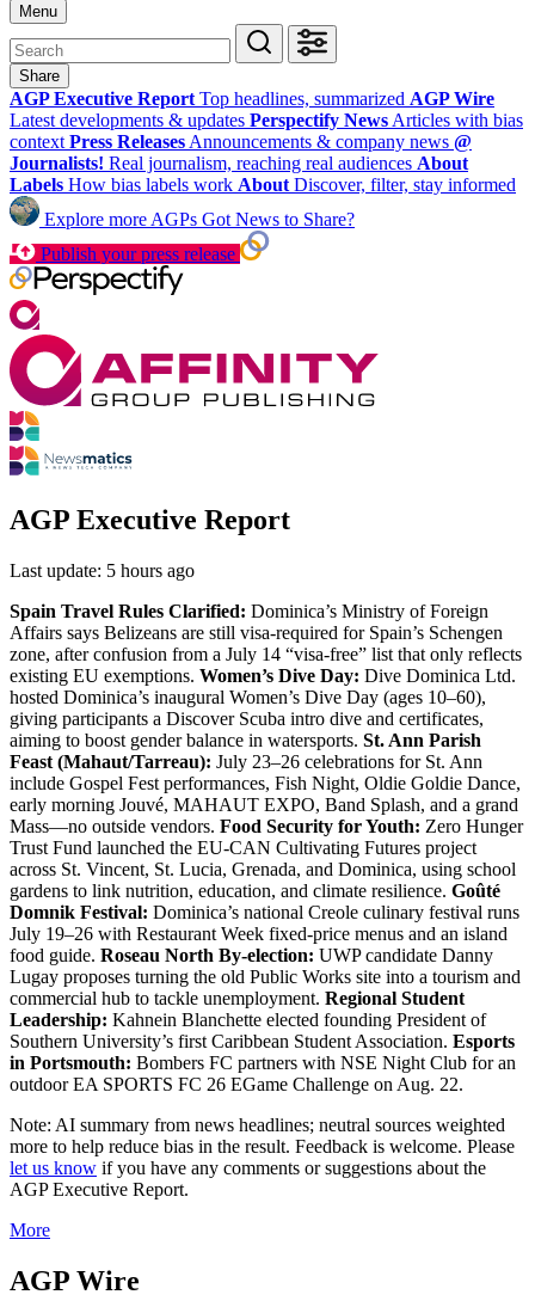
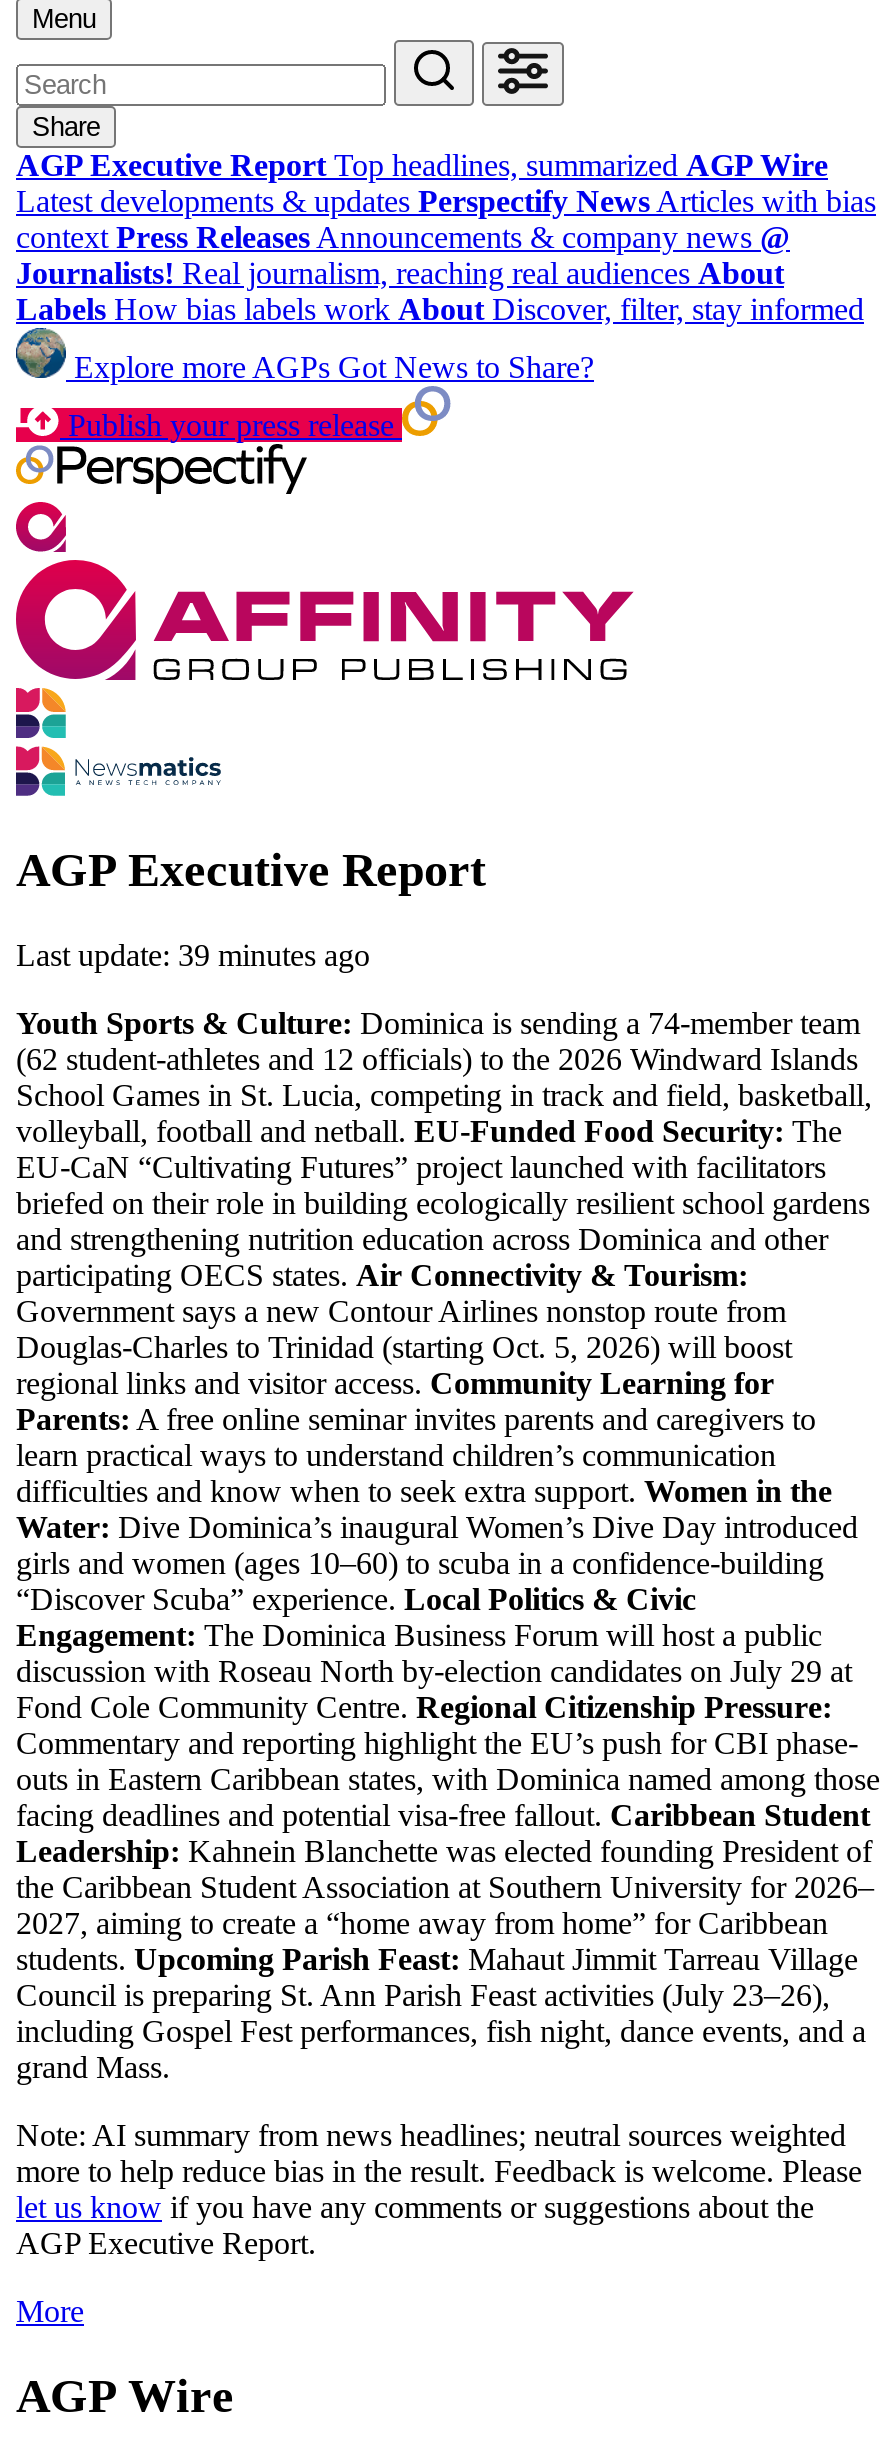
- Last update: 5 hours ago
+ Last update: 39 minutes ago

- Spain Travel Rules Clarified: Dominica’s Ministry of Foreign
- Affairs says Belizeans are still visa-required for Spain’s Schengen
- zone, after confusion from a July 14 “visa-free” list that only reflects
- existing EU exemptions. Women’s Dive Day: Dive Dominica Ltd.
- hosted Dominica’s inaugural Women’s Dive Day (ages 10–60),
- giving participants a Discover Scuba intro dive and certificates,
- aiming to boost gender balance in watersports. St. Ann Parish
- Feast (Mahaut/Tarreau): July 23–26 celebrations for St. Ann
- include Gospel Fest performances, Fish Night, Oldie Goldie Dance,
- early morning Jouvé, MAHAUT EXPO, Band Splash, and a grand
- Mass—no outside vendors. Food Security for Youth: Zero Hunger
- Trust Fund launched the EU-CAN Cultivating Futures project
- across St. Vincent, St. Lucia, Grenada, and Dominica, using school
- gardens to link nutrition, education, and climate resilience. Goûté
- Domnik Festival: Dominica’s national Creole culinary festival runs
- July 19–26 with Restaurant Week fixed-price menus and an island
- food guide. Roseau North By-election: UWP candidate Danny
- Lugay proposes turning the old Public Works site into a tourism and
- commercial hub to tackle unemployment. Regional Student
- Leadership: Kahnein Blanchette elected founding President of
- Southern University’s first Caribbean Student Association. Esports
- in Portsmouth: Bombers FC partners with NSE Night Club for an
- outdoor EA SPORTS FC 26 EGame Challenge on Aug. 22.
+ Youth Sports & Culture: Dominica is sending a 74-member team
+ (62 student-athletes and 12 officials) to the 2026 Windward Islands
+ School Games in St. Lucia, competing in track and field, basketball,
+ volleyball, football and netball. EU-Funded Food Security: The
+ EU-CaN “Cultivating Futures” project launched with facilitators
+ briefed on their role in building ecologically resilient school gardens
+ and strengthening nutrition education across Dominica and other
+ participating OECS states. Air Connectivity & Tourism:
+ Government says a new Contour Airlines nonstop route from
+ Douglas-Charles to Trinidad (starting Oct. 5, 2026) will boost
+ regional links and visitor access. Community Learning for
+ Parents: A free online seminar invites parents and caregivers to
+ learn practical ways to understand children’s communication
+ difficulties and know when to seek extra support. Women in the
+ Water: Dive Dominica’s inaugural Women’s Dive Day introduced
+ girls and women (ages 10–60) to scuba in a confidence-building
+ “Discover Scuba” experience. Local Politics & Civic
+ Engagement: The Dominica Business Forum will host a public
+ discussion with Roseau North by-election candidates on July 29 at
+ Fond Cole Community Centre. Regional Citizenship Pressure:
+ Commentary and reporting highlight the EU’s push for CBI phase-
+ outs in Eastern Caribbean states, with Dominica named among those
+ facing deadlines and potential visa-free fallout. Caribbean Student
+ Leadership: Kahnein Blanchette was elected founding President of
+ the Caribbean Student Association at Southern University for 2026–
+ 2027, aiming to create a “home away from home” for Caribbean
+ students. Upcoming Parish Feast: Mahaut Jimmit Tarreau Village
+ Council is preparing St. Ann Parish Feast activities (July 23–26),
+ including Gospel Fest performances, fish night, dance events, and a
+ grand Mass.
